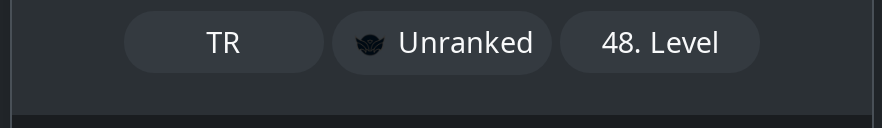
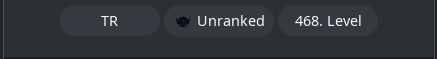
- Unranked 48. Level
+ Unranked 468. Level
